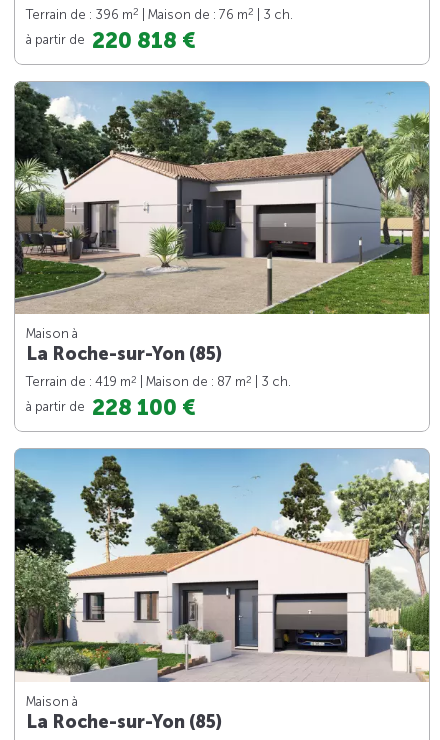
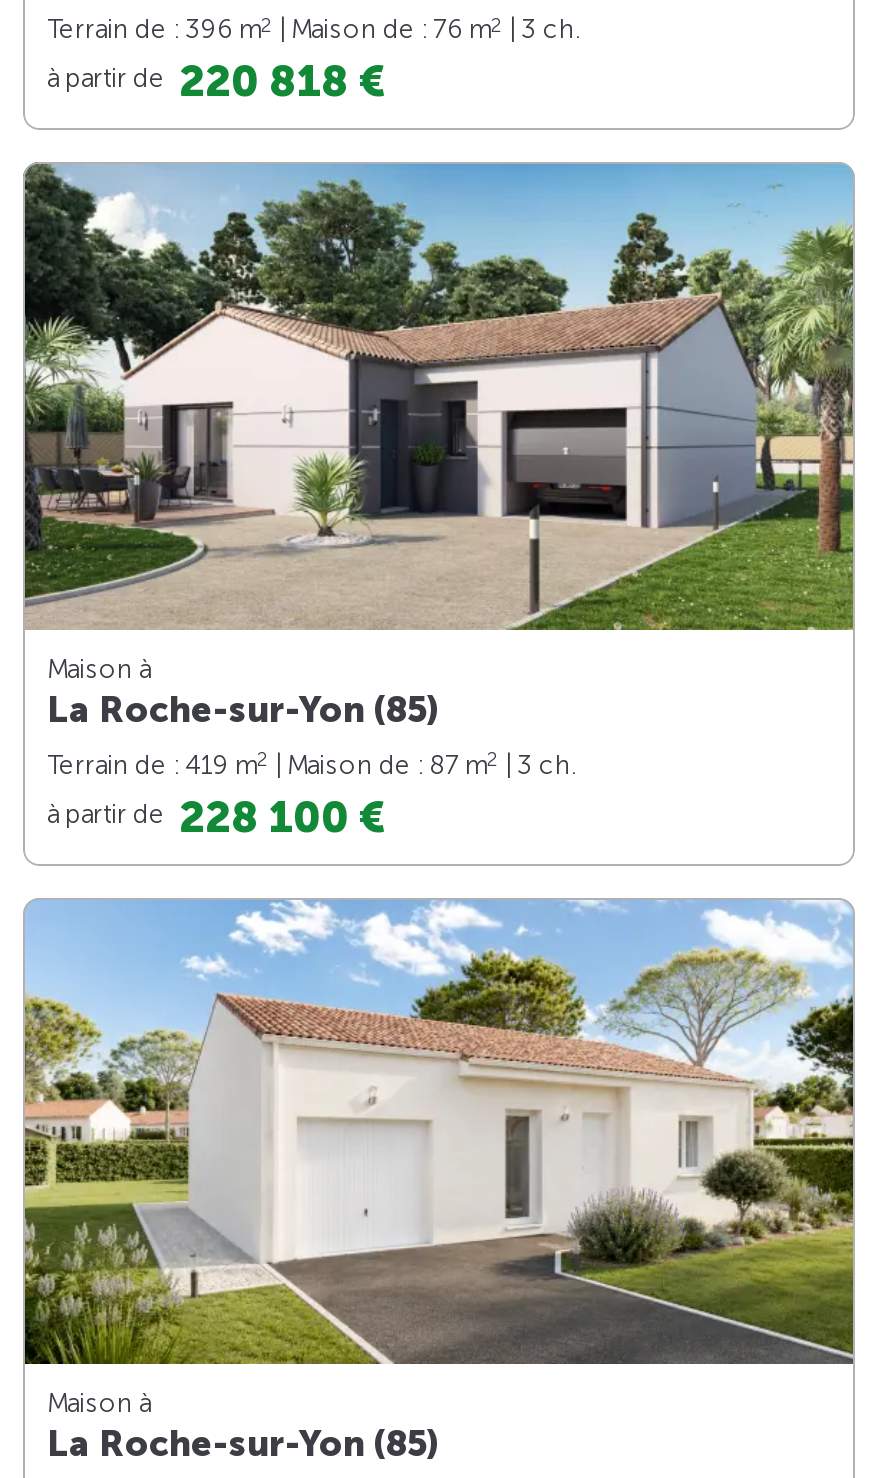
- [image]
+ [image]
